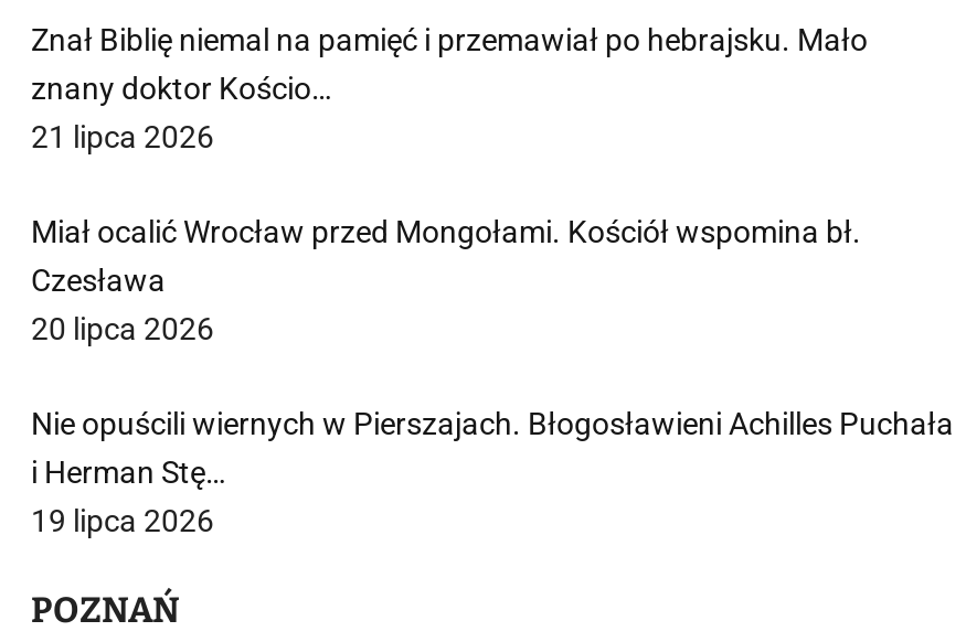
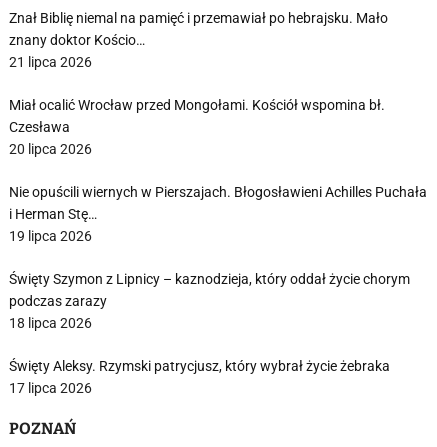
+ Święty Szymon z Lipnicy – kaznodzieja, który oddał życie chorym
+ podczas zarazy
+ 18 lipca 2026
+ Święty Aleksy. Rzymski patrycjusz, który wybrał życie żebraka
+ 17 lipca 2026
